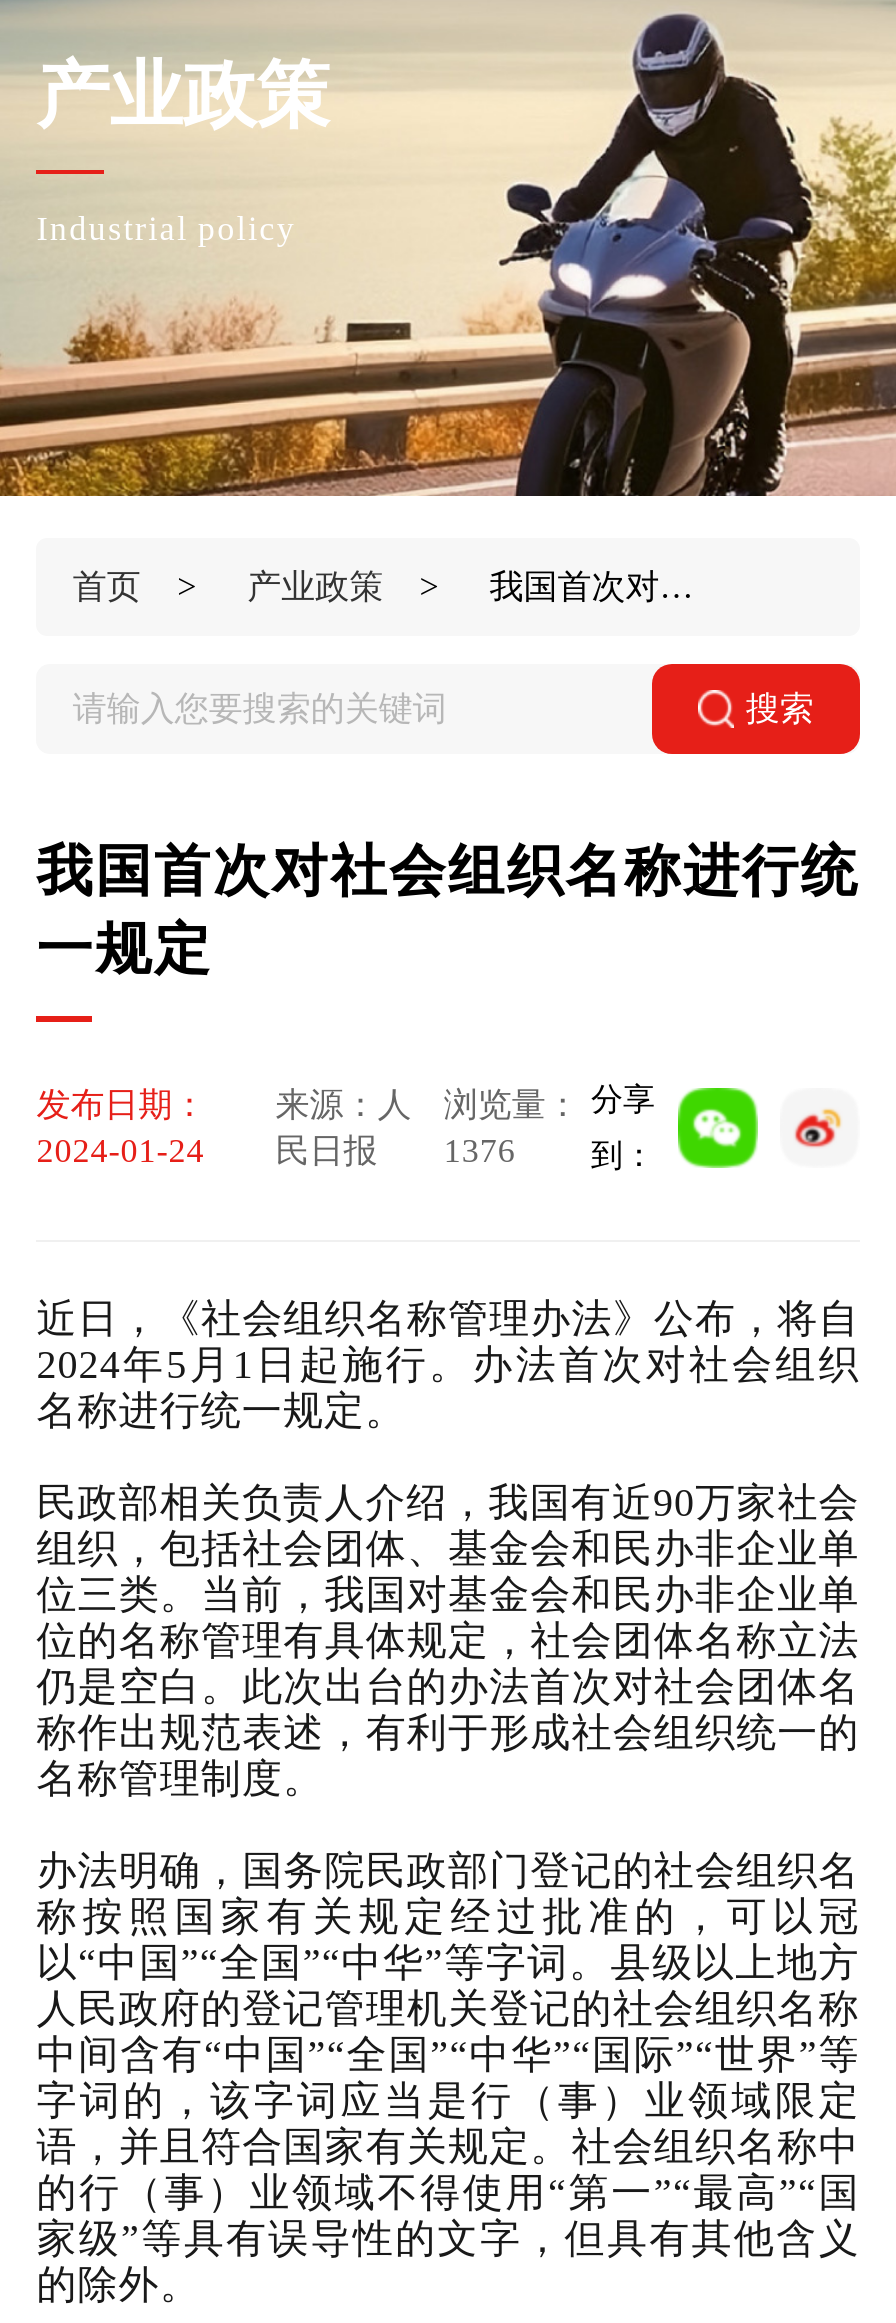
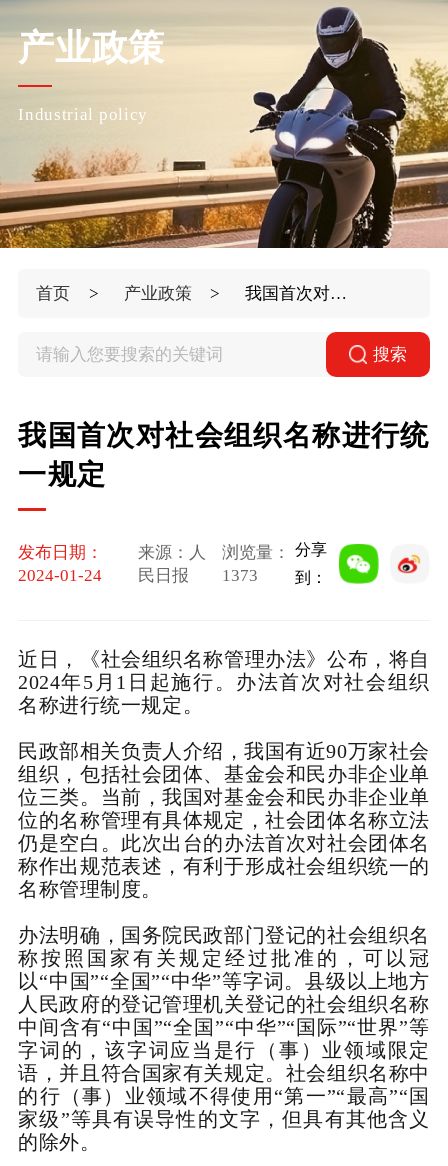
- 2024-01-24 民日报 1376
+ 2024-01-24 民日报 1373
